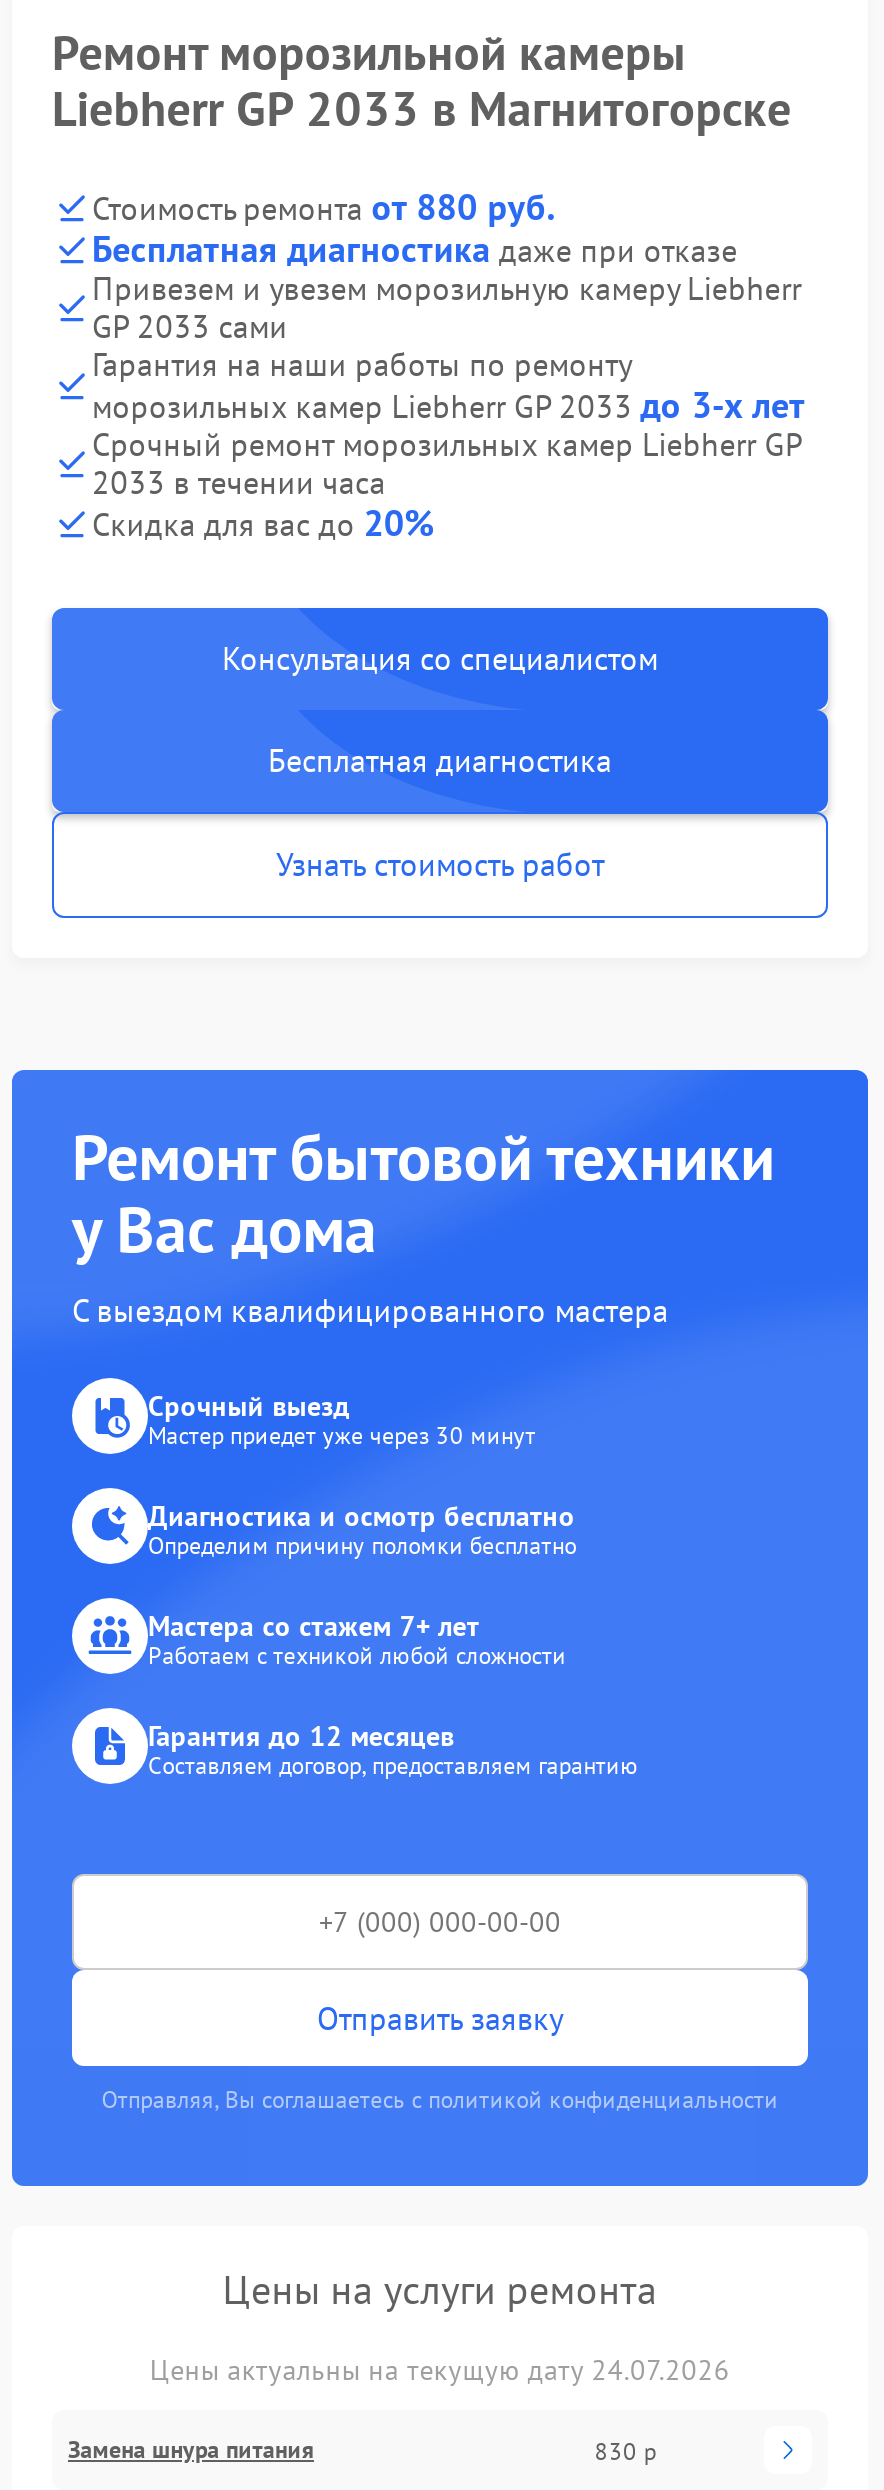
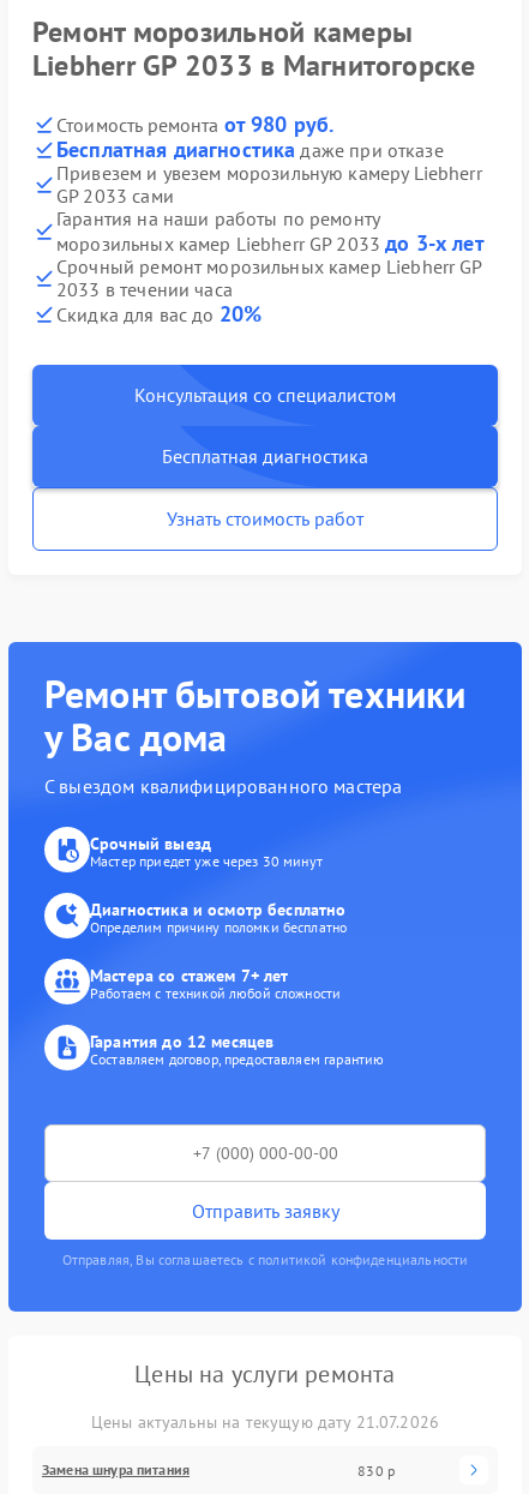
- Стоимость ремонта от 880 руб.
+ Стоимость ремонта от 980 руб.

- Цены актуальны на текущую дату 24.07.2026
+ Цены актуальны на текущую дату 21.07.2026
